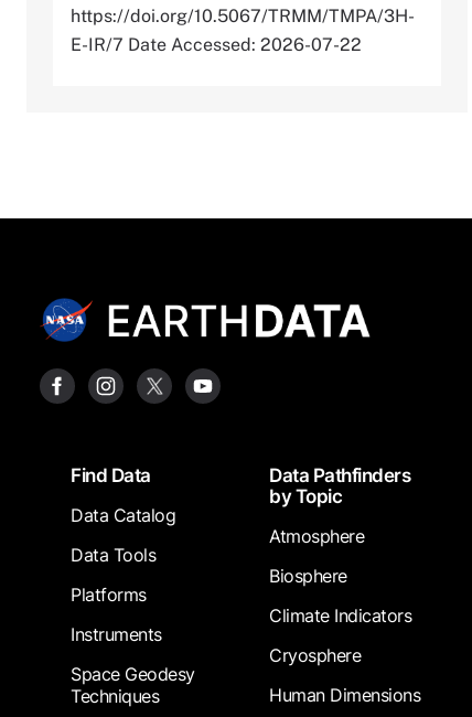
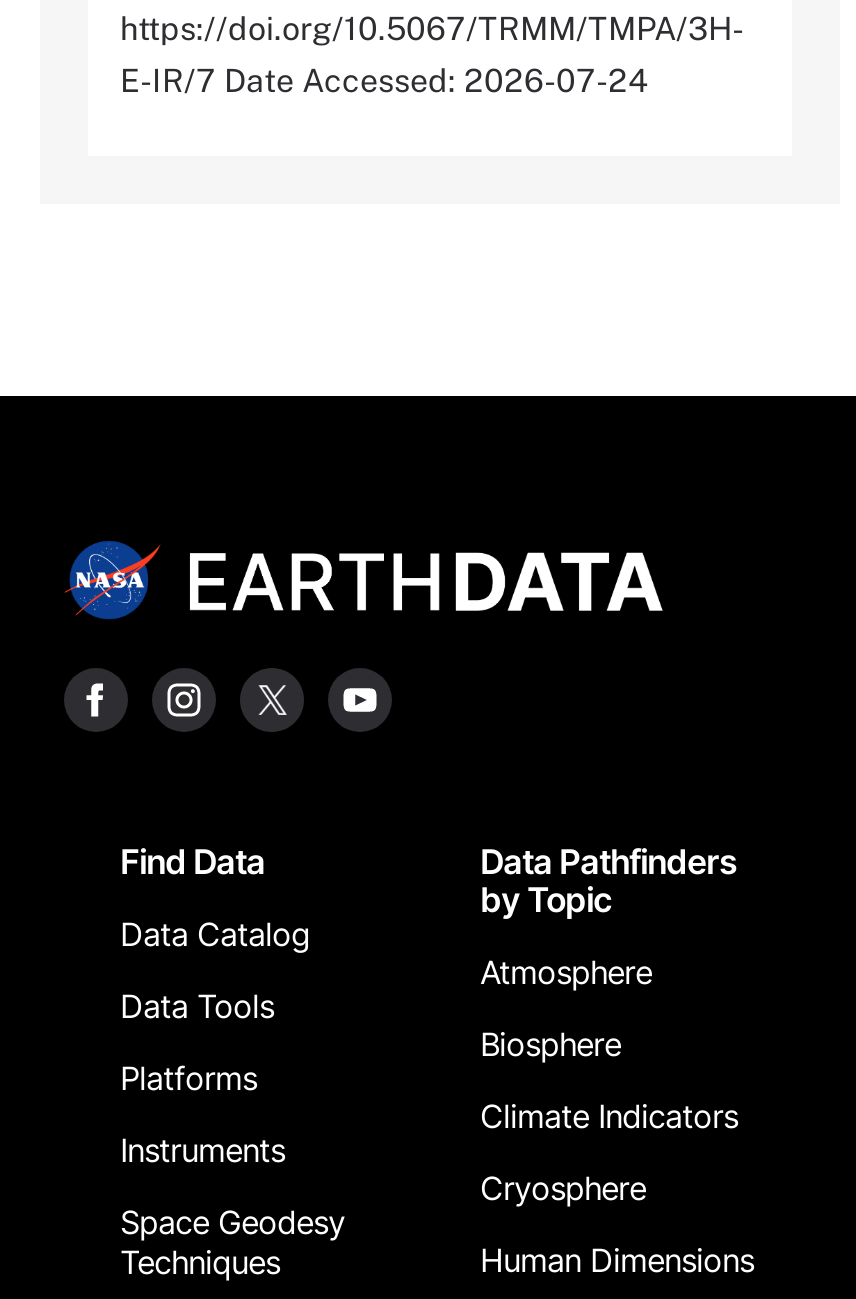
- E-IR/7 Date Accessed: 2026-07-22
+ E-IR/7 Date Accessed: 2026-07-24
